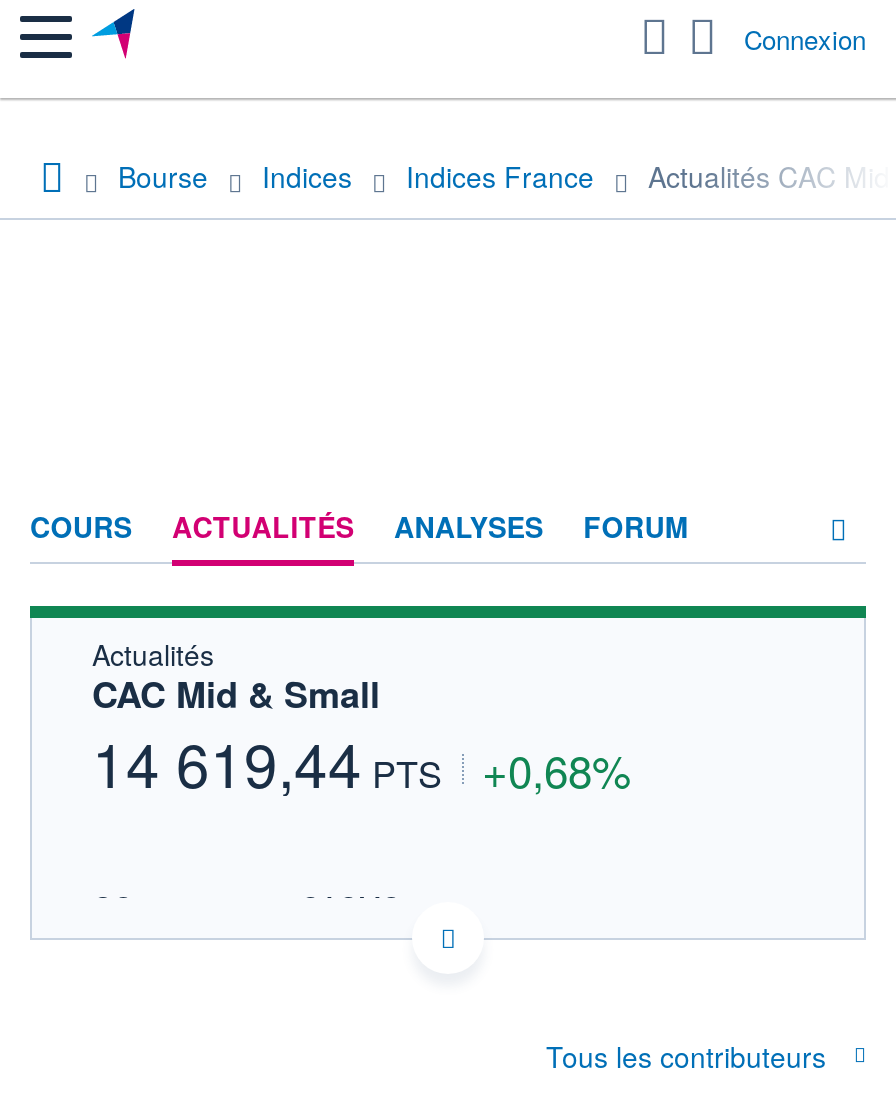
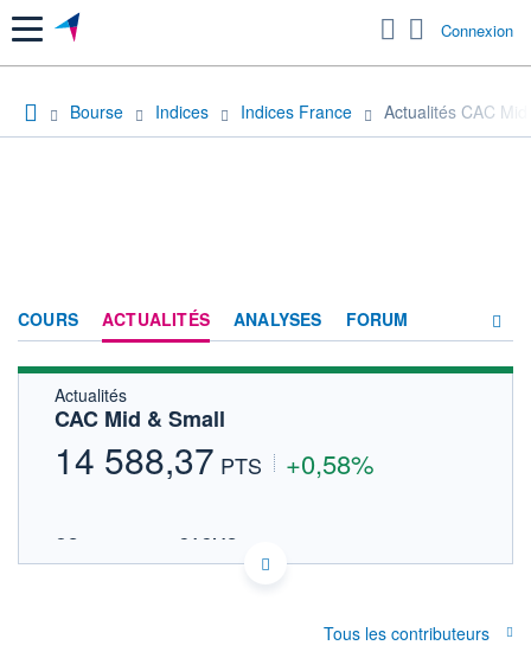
- 14 619,44 PTS
+ 14 588,37 PTS

- +0,68%
+ +0,58%
